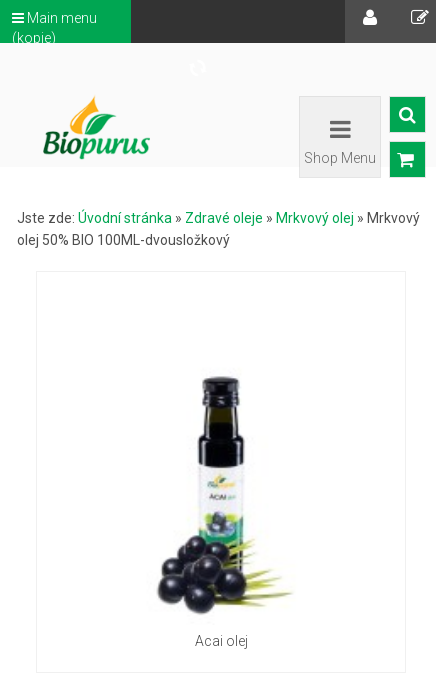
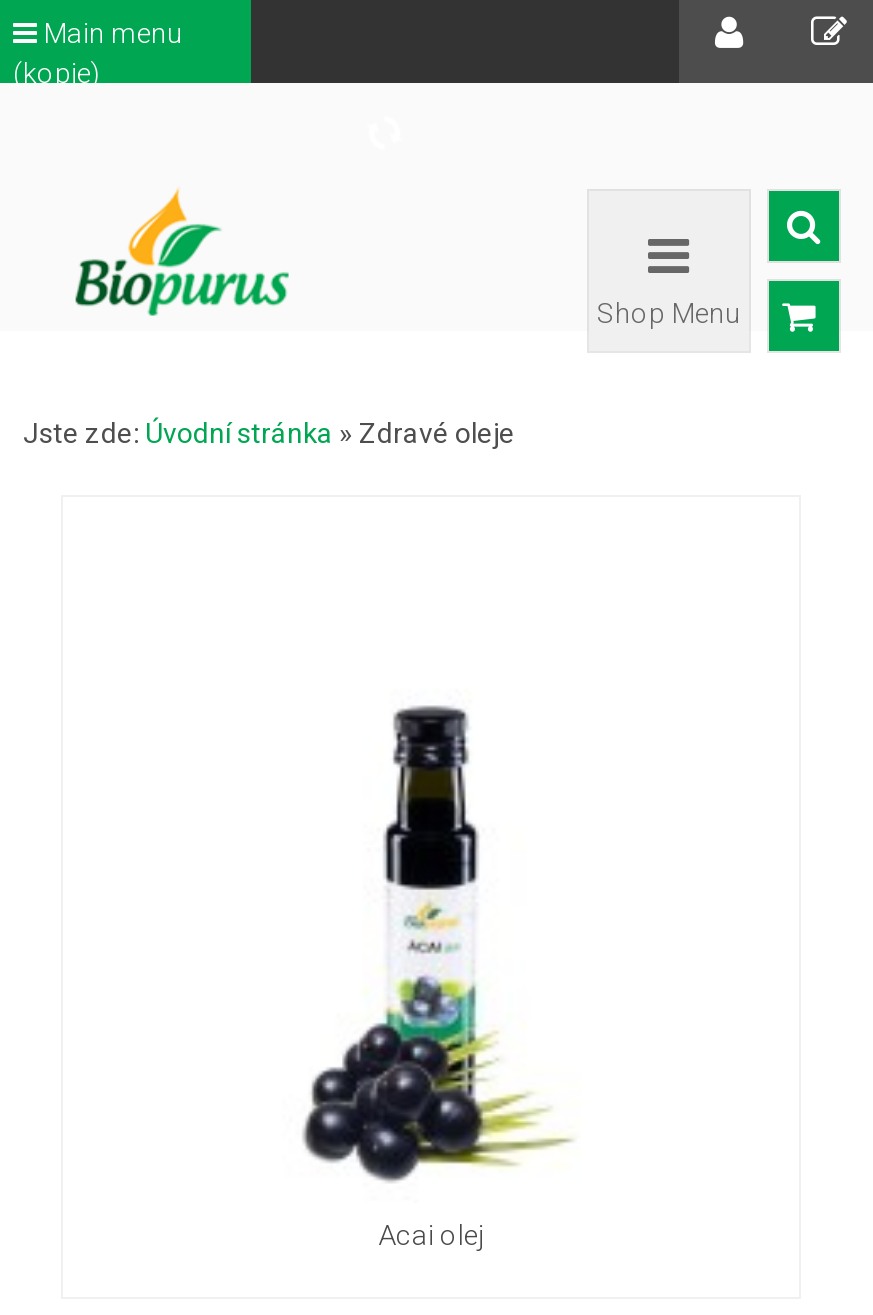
- Jste zde: Úvodní stránka» Zdravé oleje» Mrkvový olej» Mrkvový
- olej 50% BIO 100ML-dvousložkový
+ Jste zde: Úvodní stránka» Zdravé oleje
